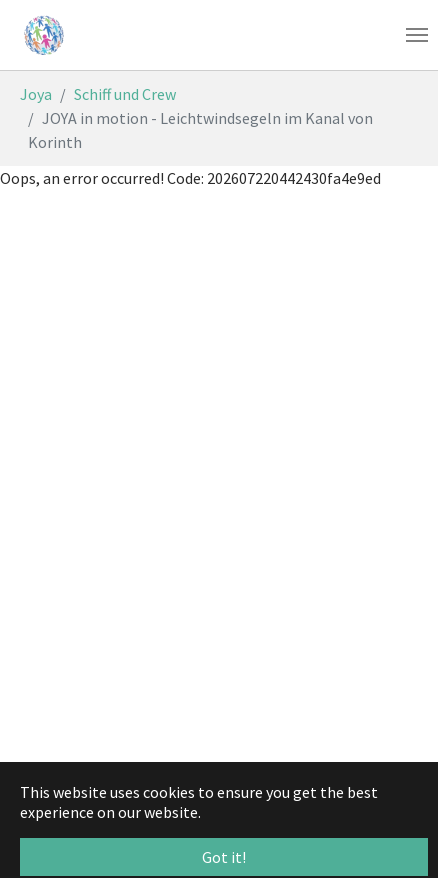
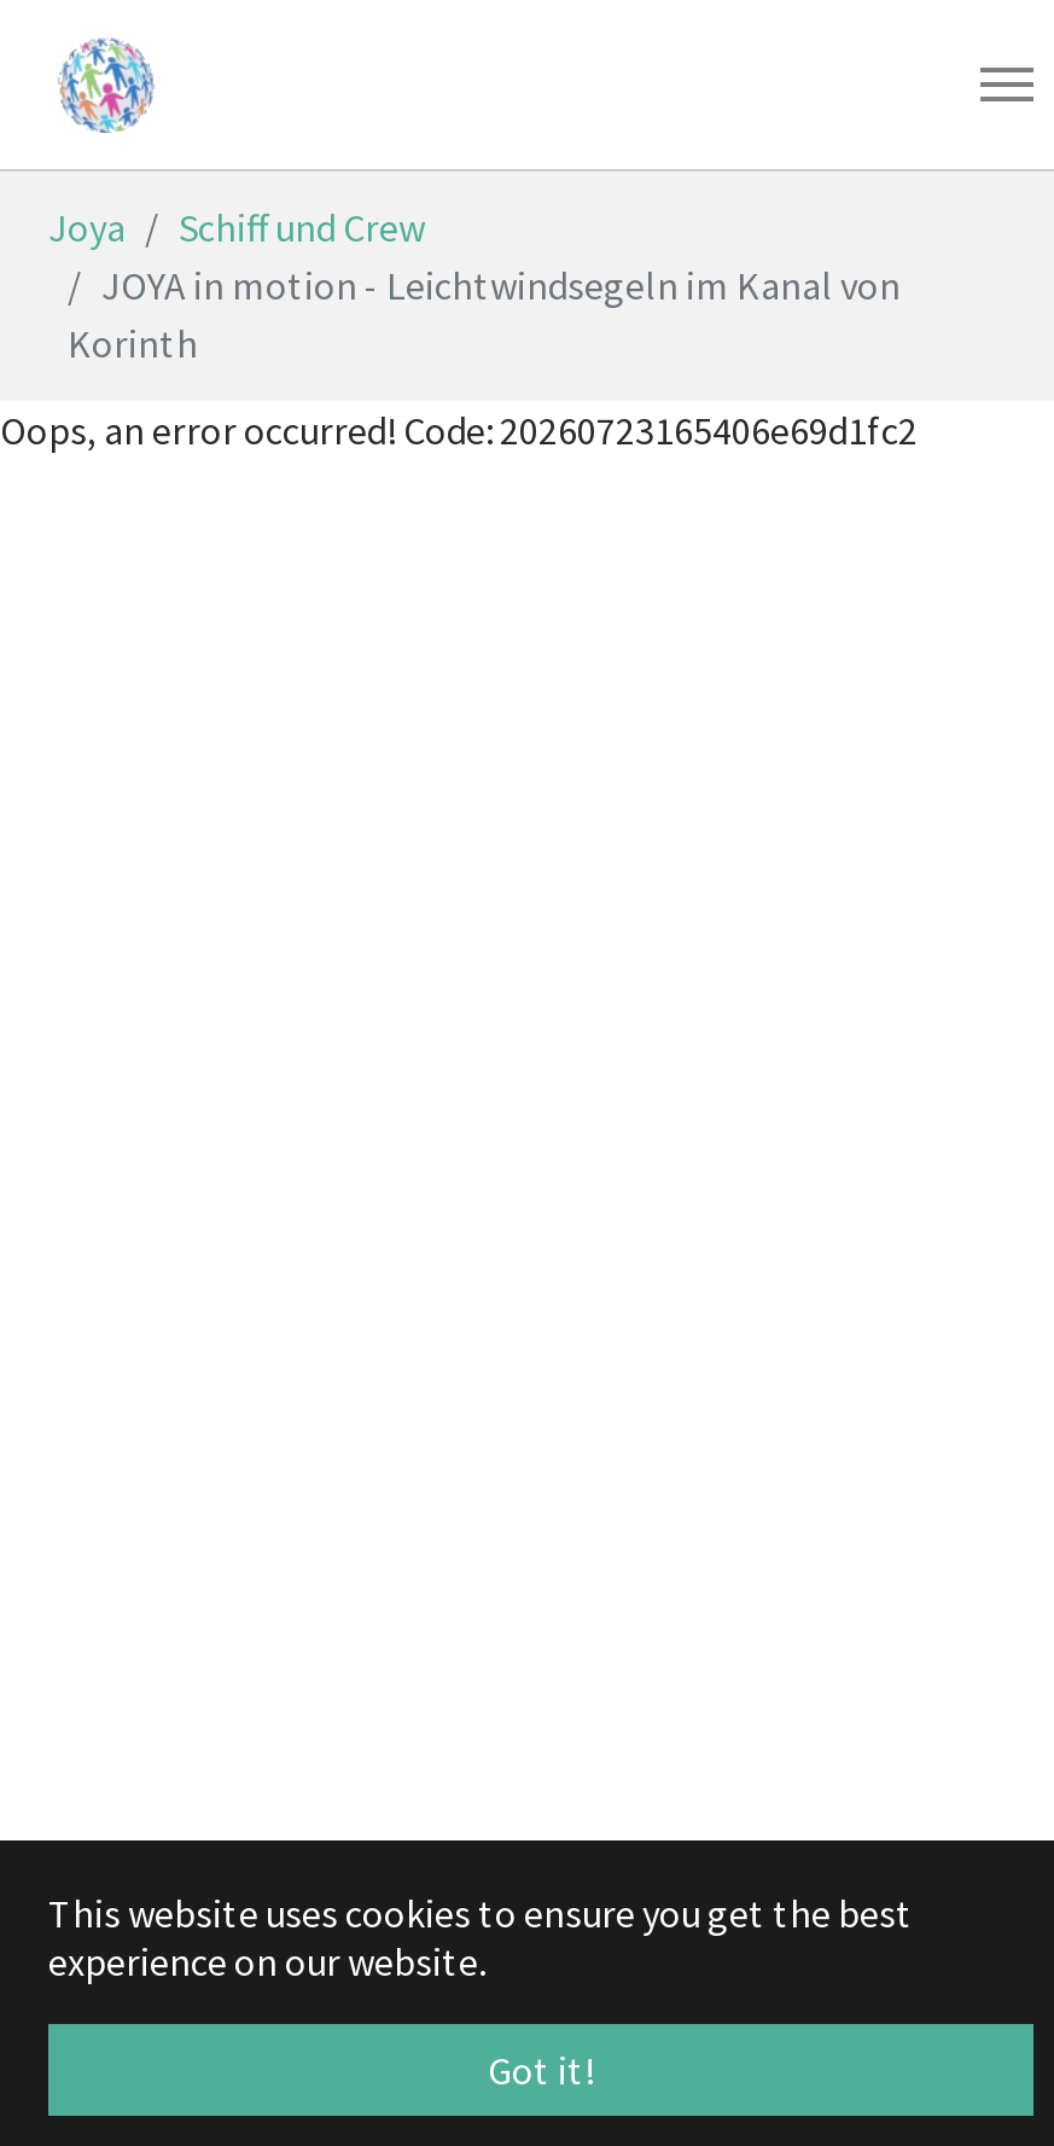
- Oops, an error occurred! Code: 202607220442430fa4e9ed
+ Oops, an error occurred! Code: 20260723165406e69d1fc2
